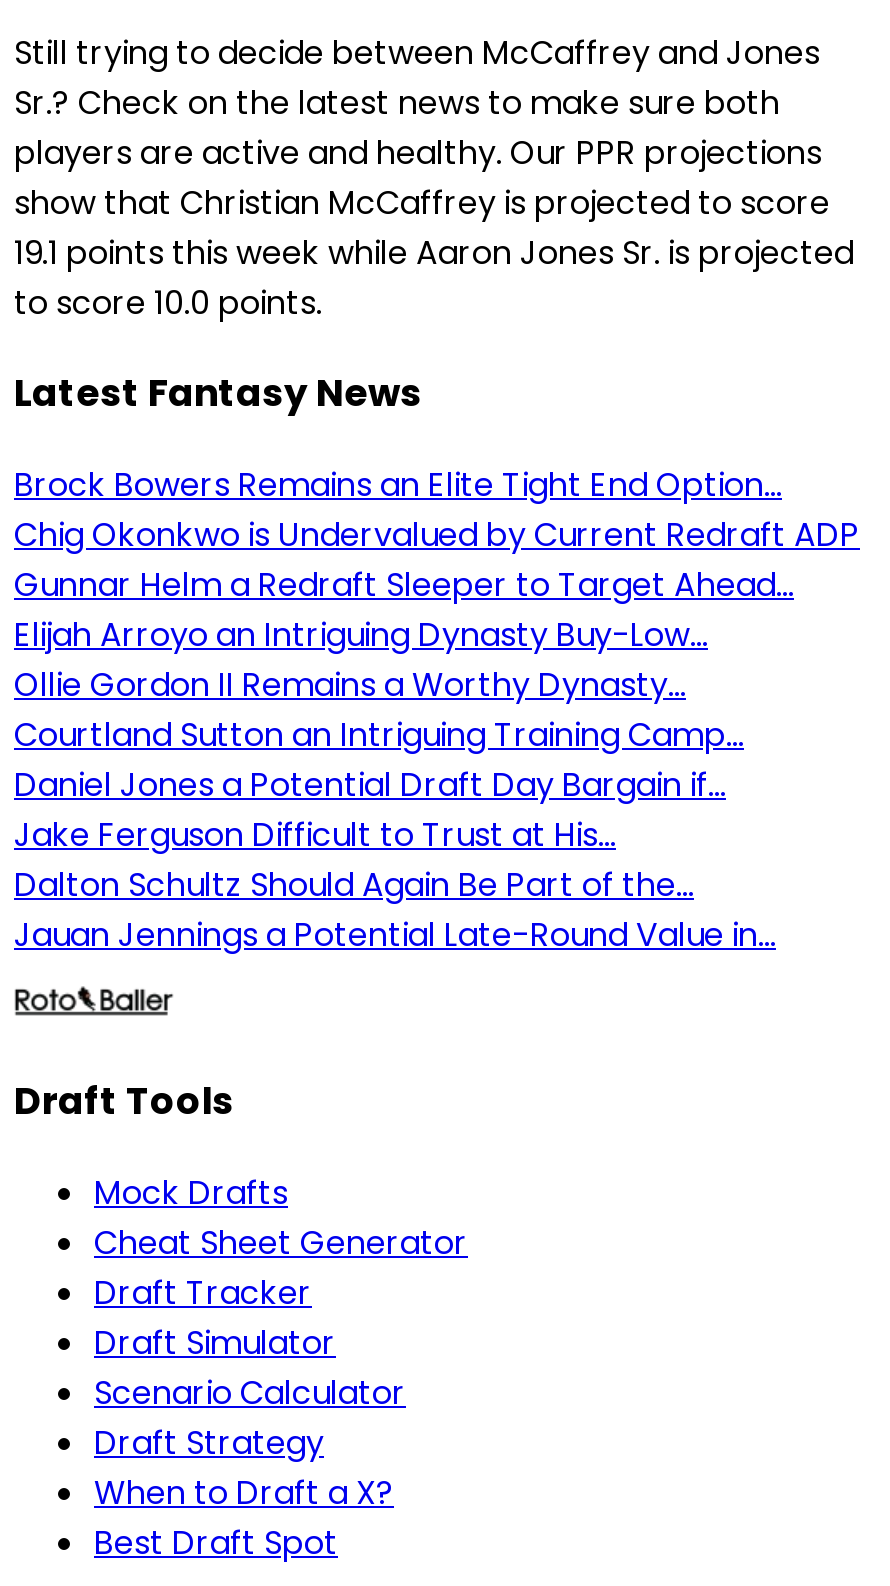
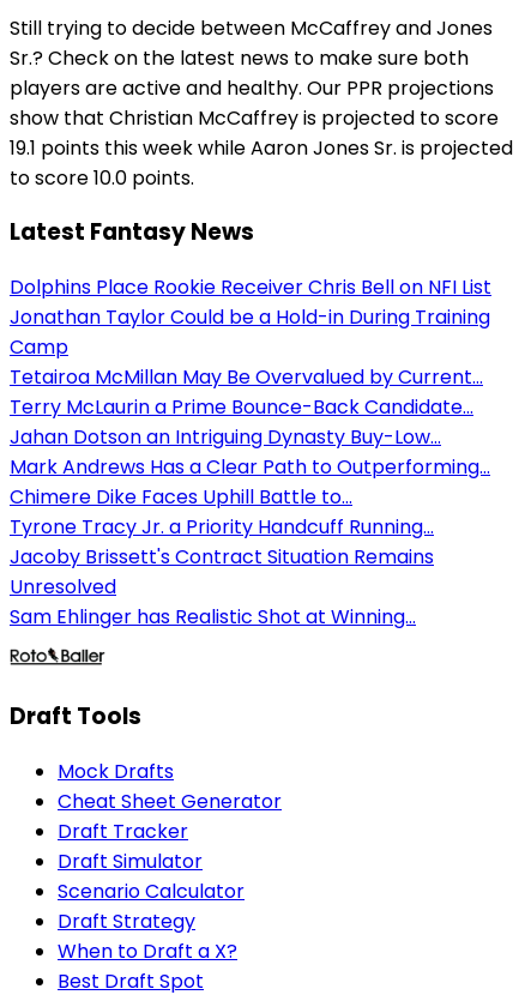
- Brock Bowers Remains an Elite Tight End Option...
- Chig Okonkwo is Undervalued by Current Redraft ADP
- Gunnar Helm a Redraft Sleeper to Target Ahead...
- Elijah Arroyo an Intriguing Dynasty Buy-Low...
- Ollie Gordon II Remains a Worthy Dynasty...
- Courtland Sutton an Intriguing Training Camp...
- Daniel Jones a Potential Draft Day Bargain if...
- Jake Ferguson Difficult to Trust at His...
- Dalton Schultz Should Again Be Part of the...
- Jauan Jennings a Potential Late-Round Value in...
+ Dolphins Place Rookie Receiver Chris Bell on NFI List
+ Jonathan Taylor Could be a Hold-in During Training
+ Camp
+ Tetairoa McMillan May Be Overvalued by Current...
+ Terry McLaurin a Prime Bounce-Back Candidate...
+ Jahan Dotson an Intriguing Dynasty Buy-Low...
+ Mark Andrews Has a Clear Path to Outperforming...
+ Chimere Dike Faces Uphill Battle to...
+ Tyrone Tracy Jr. a Priority Handcuff Running...
+ Jacoby Brissett's Contract Situation Remains
+ Unresolved
+ Sam Ehlinger has Realistic Shot at Winning...
